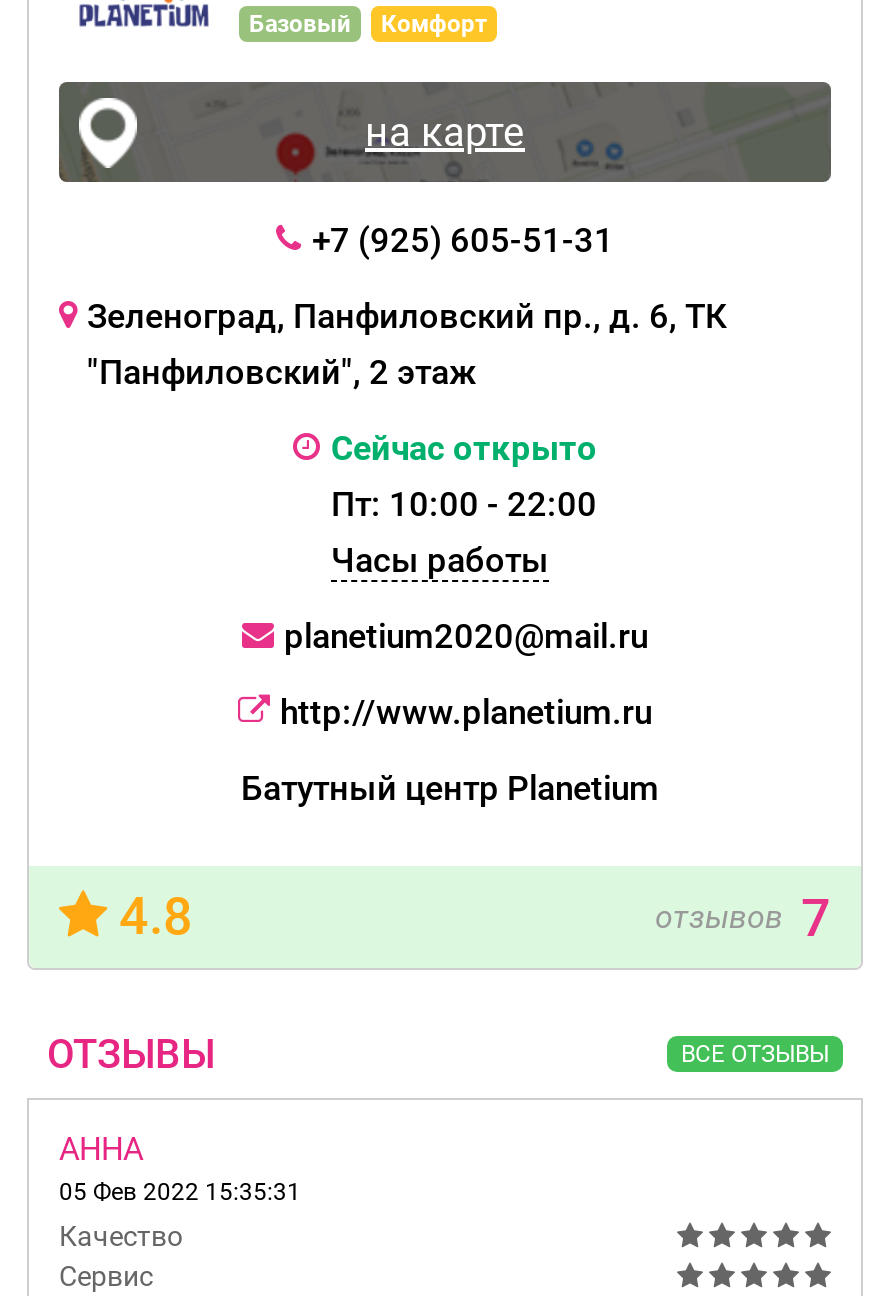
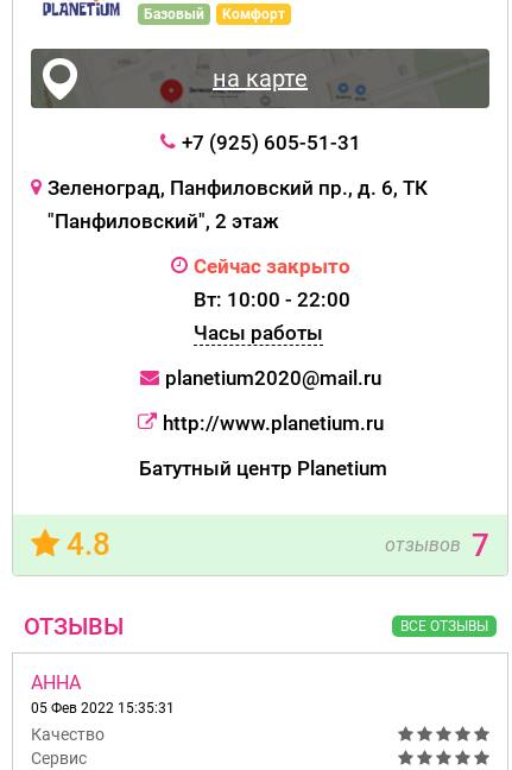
- Сейчас открыто
- Пт: 10:00 - 22:00
+ Сейчас закрыто
+ Вт: 10:00 - 22:00
